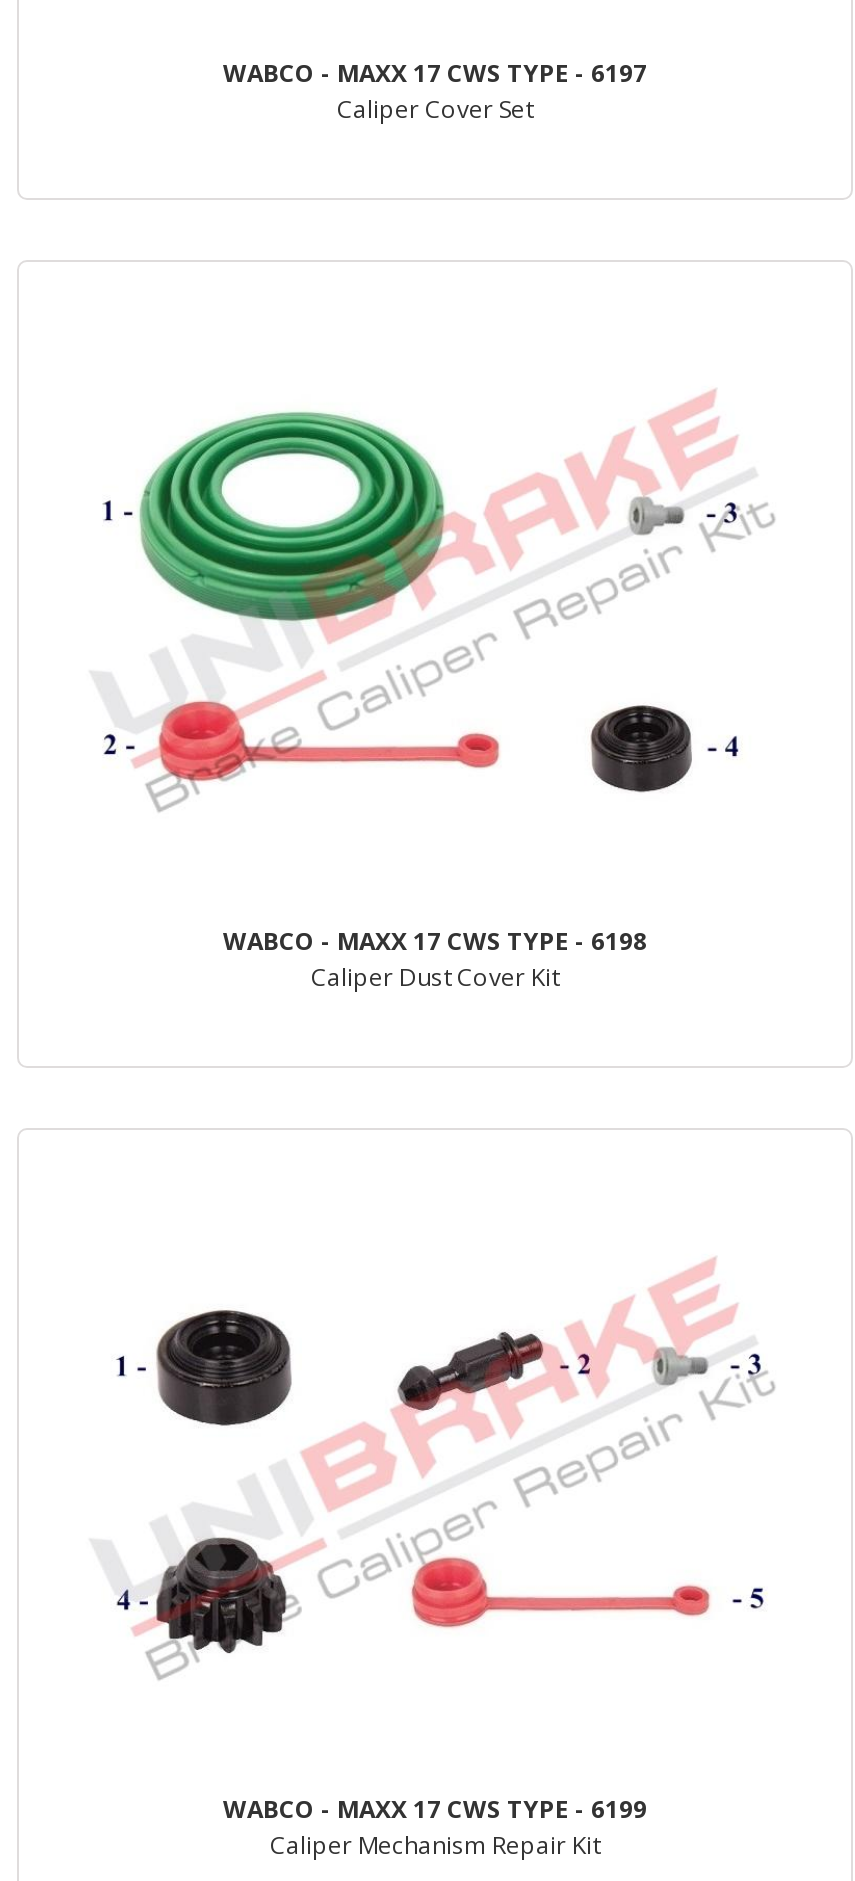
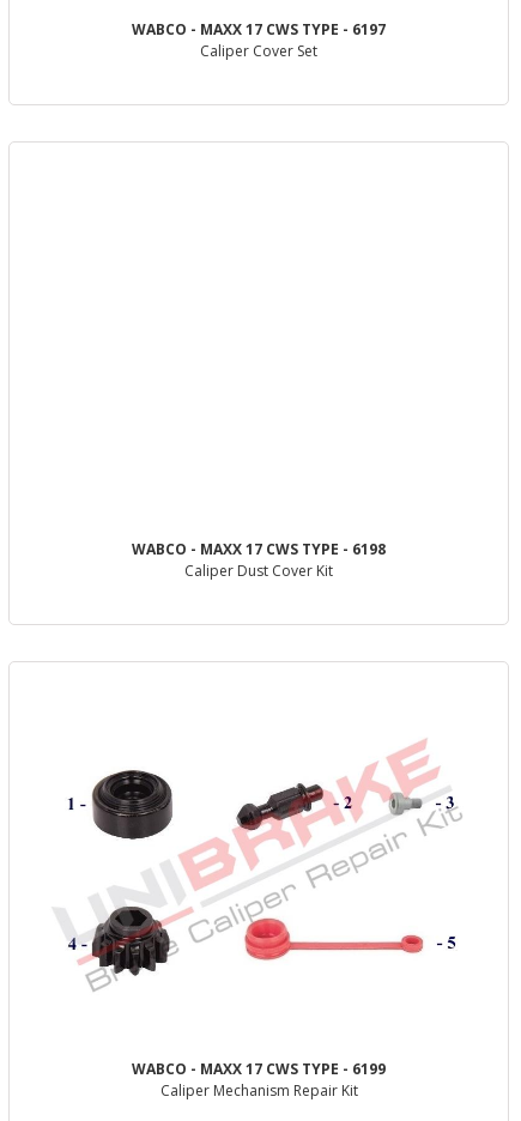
- [image]
